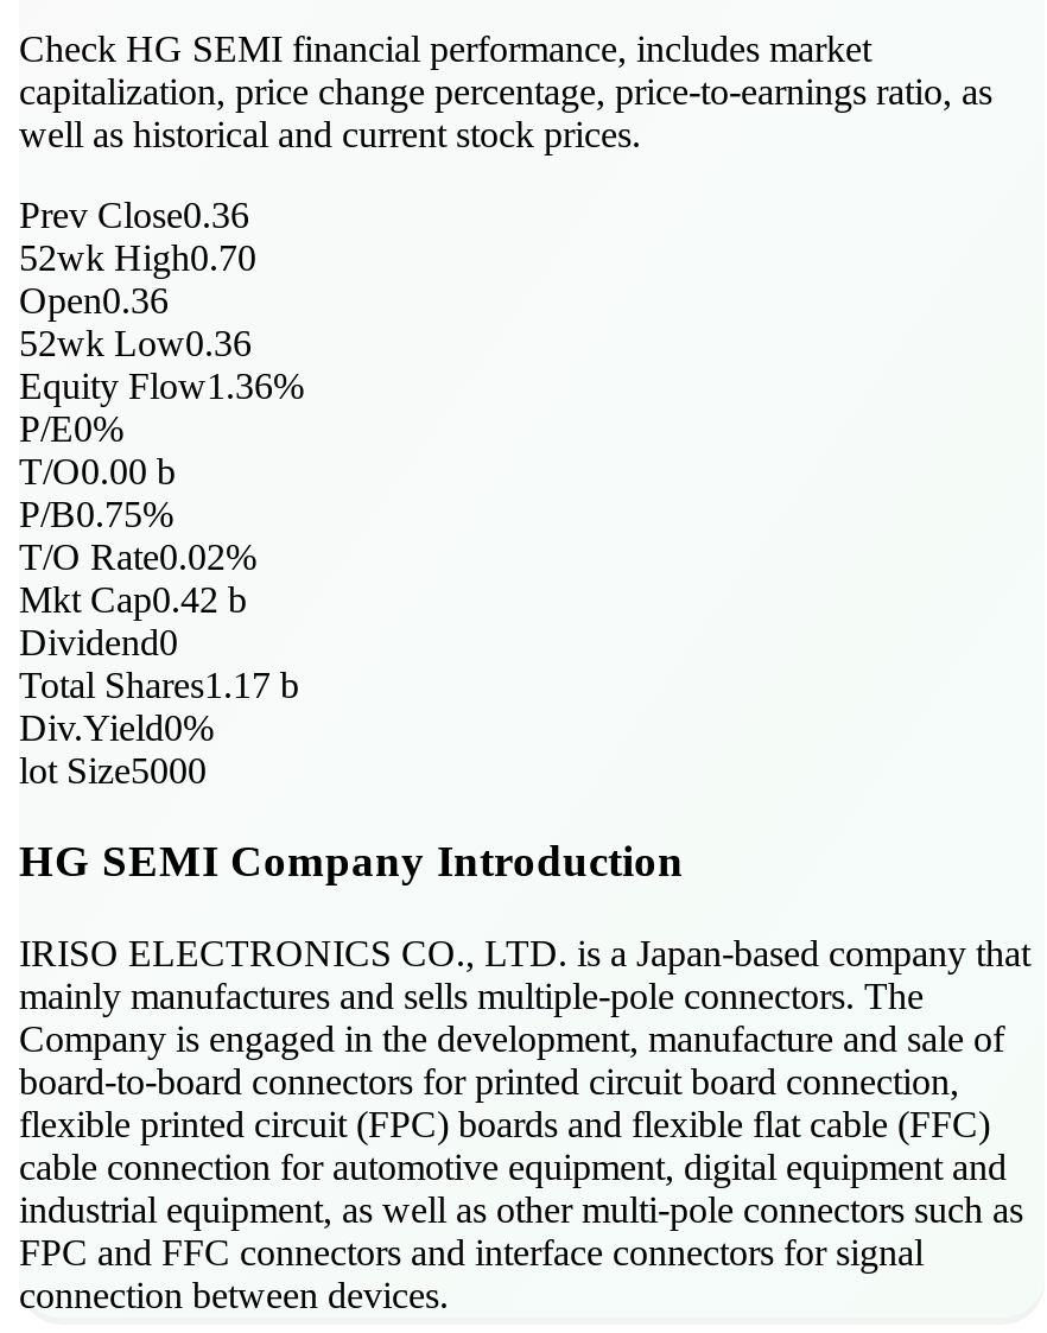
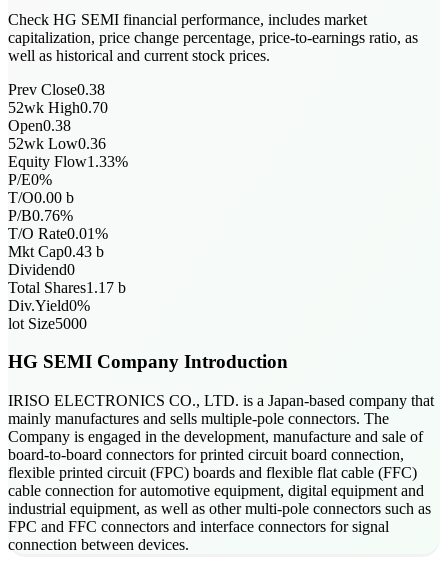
- Prev Close0.36
+ Prev Close0.38

- Open0.36
+ Open0.38

- Equity Flow1.36%
+ Equity Flow1.33%

- P/B0.75%
+ P/B0.76%

- T/O Rate0.02%
+ T/O Rate0.01%

- Mkt Cap0.42 b
+ Mkt Cap0.43 b
